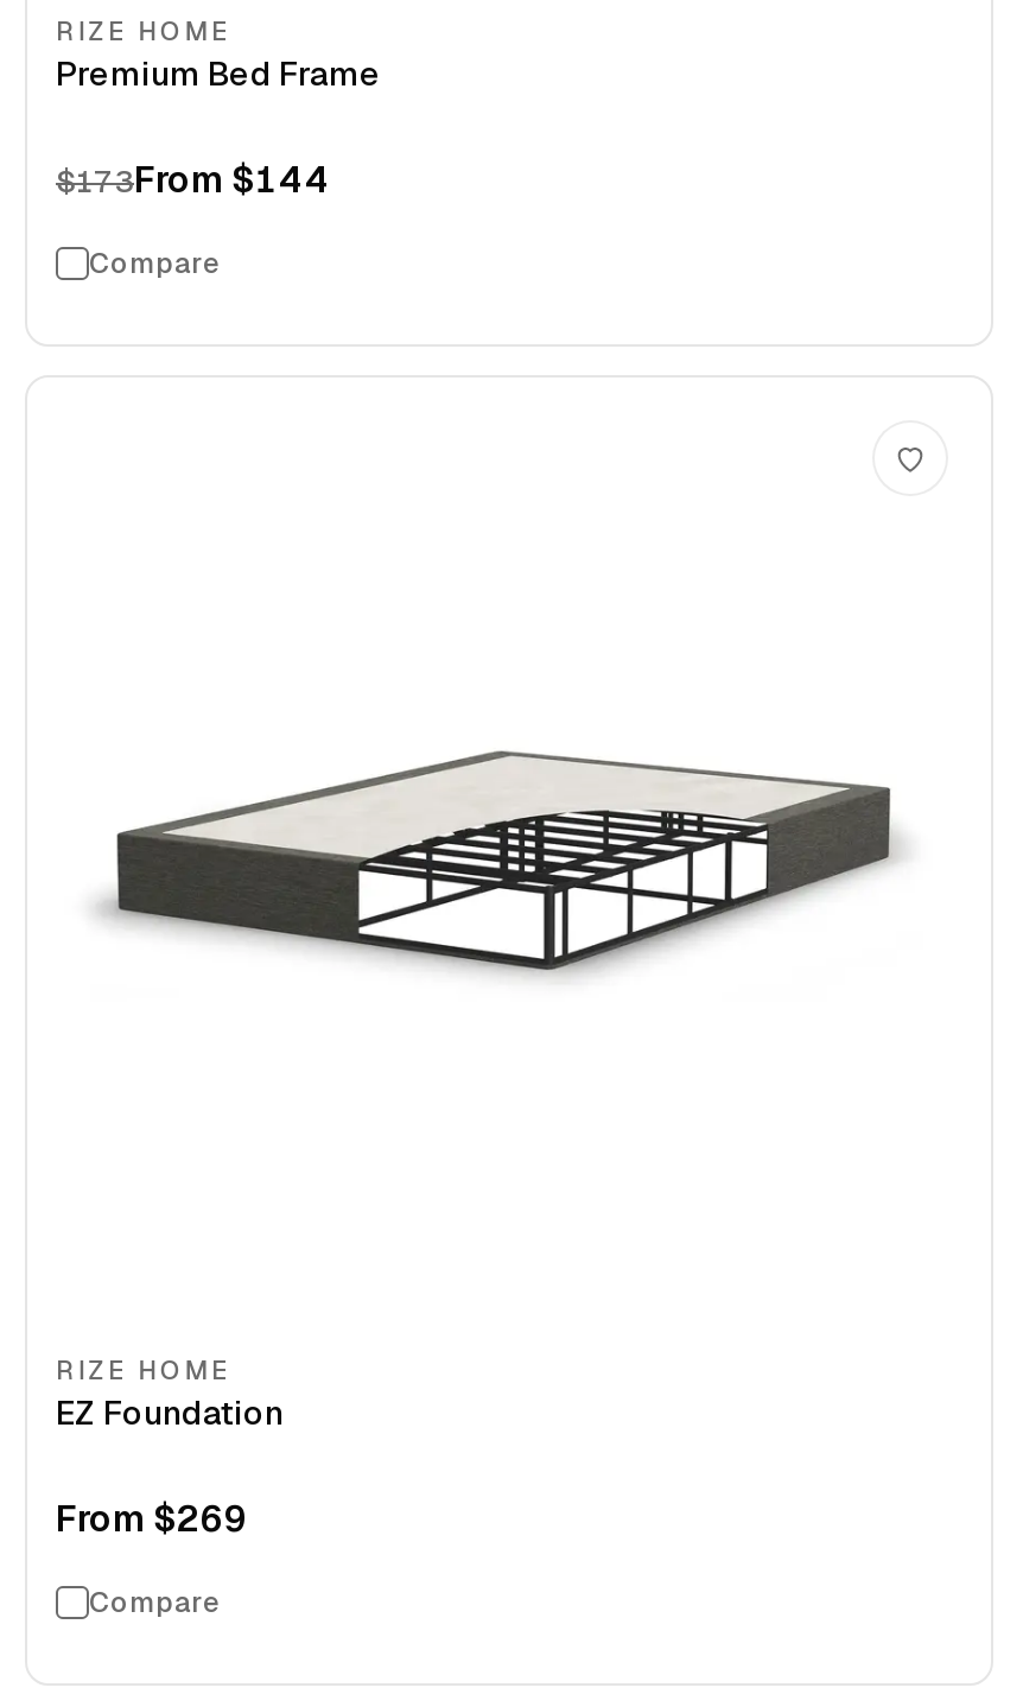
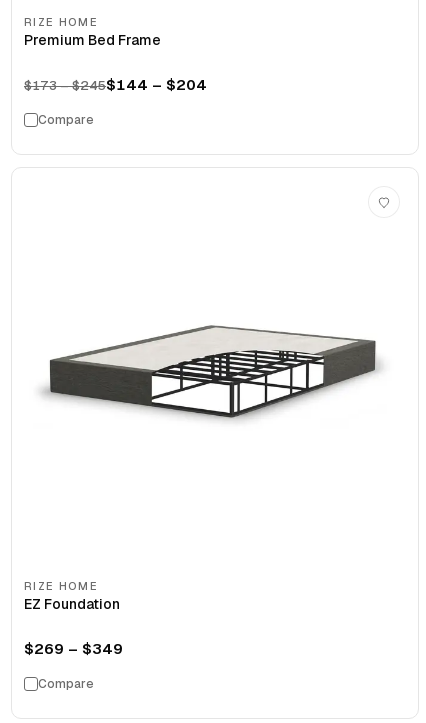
- $173From $144
+ $173 – $245$144 – $204

- From $269
+ $269 – $349
